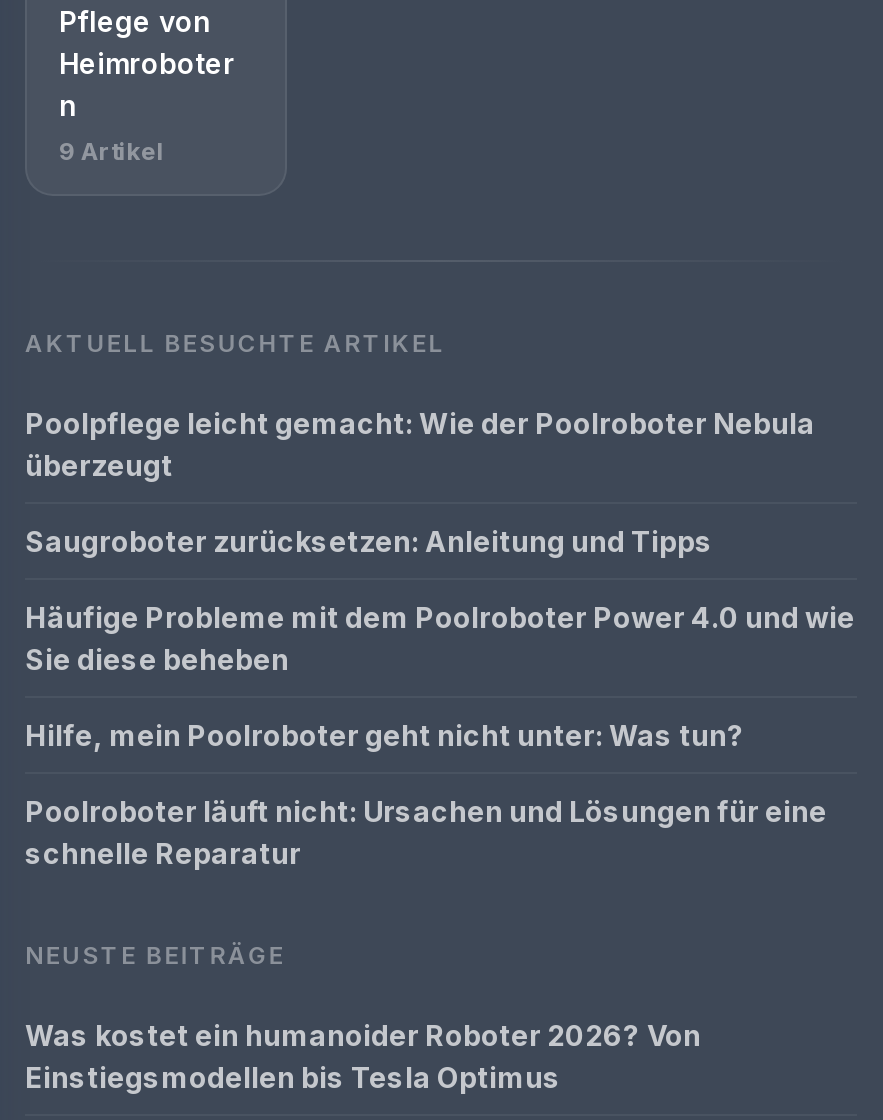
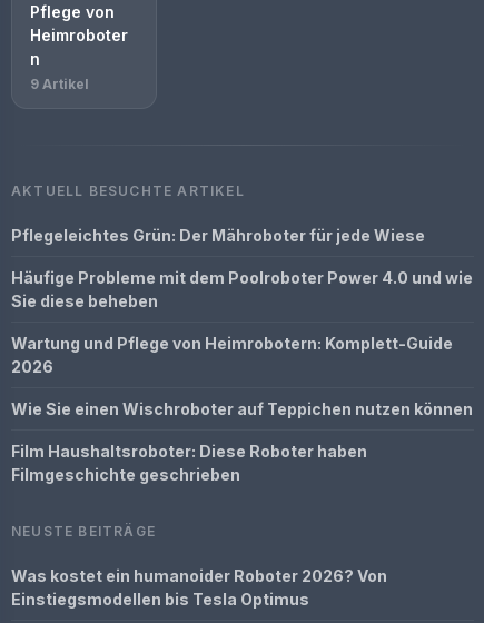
- Poolpflege leicht gemacht: Wie der Poolroboter Nebula
- überzeugt
- Saugroboter zurücksetzen: Anleitung und Tipps
+ Pflegeleichtes Grün: Der Mähroboter für jede Wiese

moved up: Häufige Probleme mit dem Poolroboter Power 4.0 und wie | Sie diese beheben

- Hilfe, mein Poolroboter geht nicht unter: Was tun?
- Poolroboter läuft nicht: Ursachen und Lösungen für eine
- schnelle Reparatur
+ Wartung und Pflege von Heimrobotern: Komplett-Guide
+ 2026
+ Wie Sie einen Wischroboter auf Teppichen nutzen können
+ Film Haushaltsroboter: Diese Roboter haben
+ Filmgeschichte geschrieben
